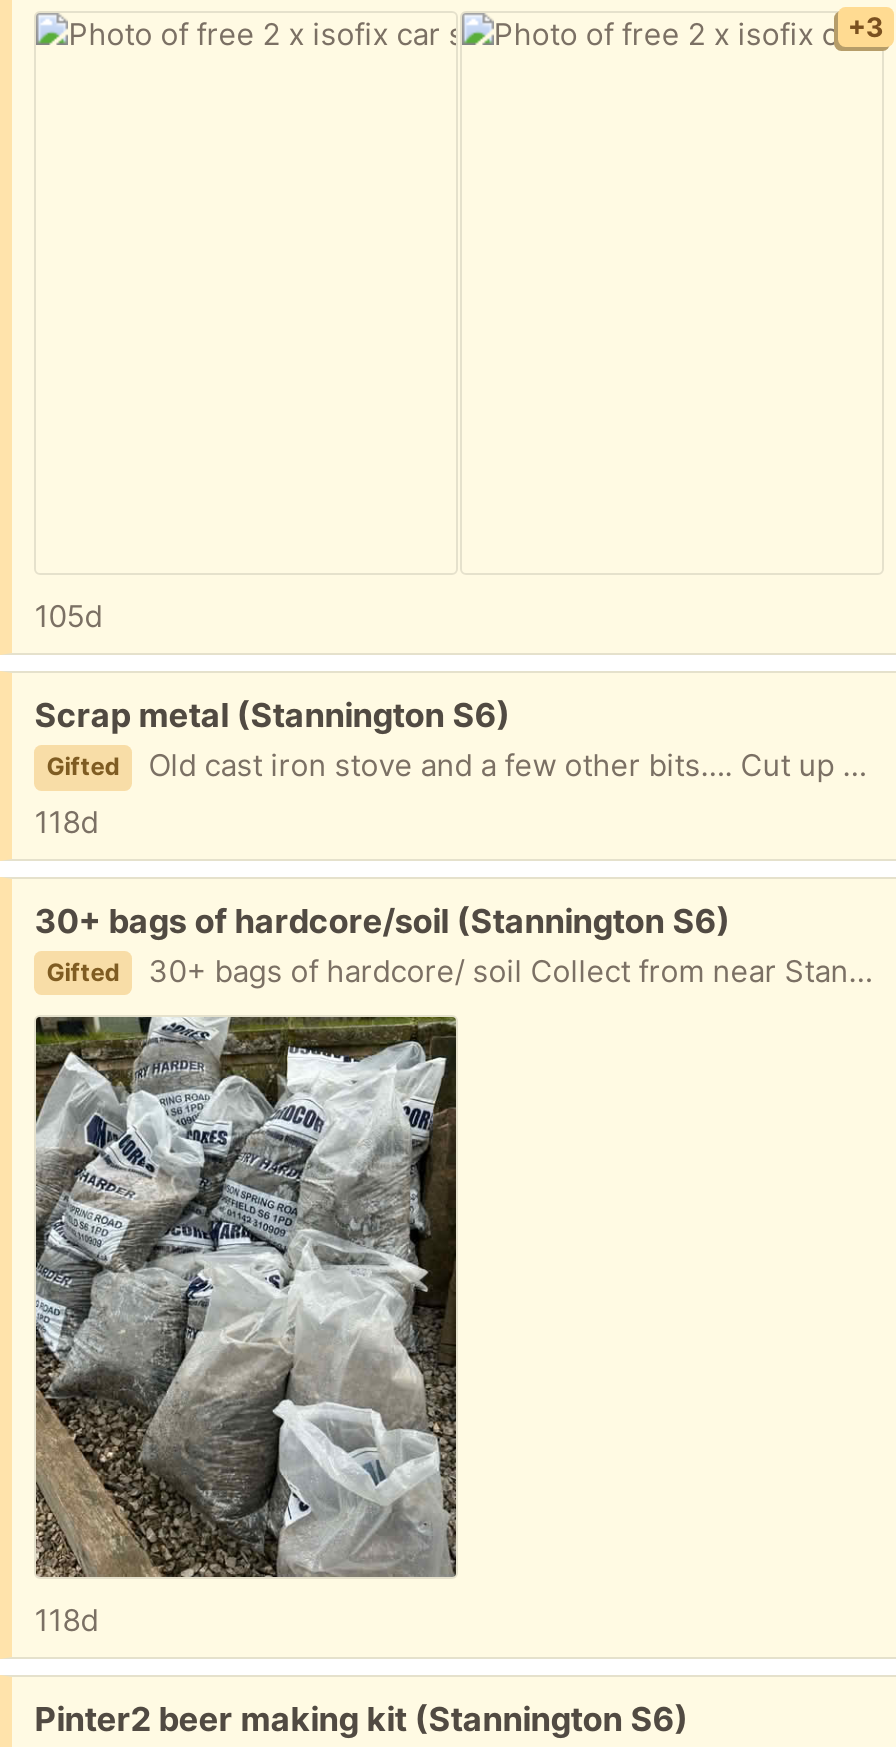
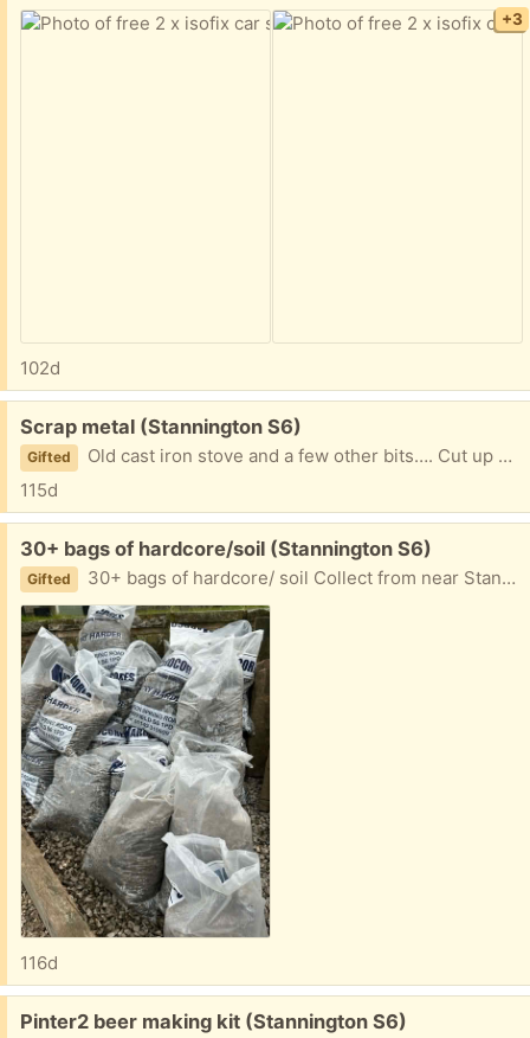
- 105d
+ 102d

- 118d
+ 115d

- 118d
+ 116d
